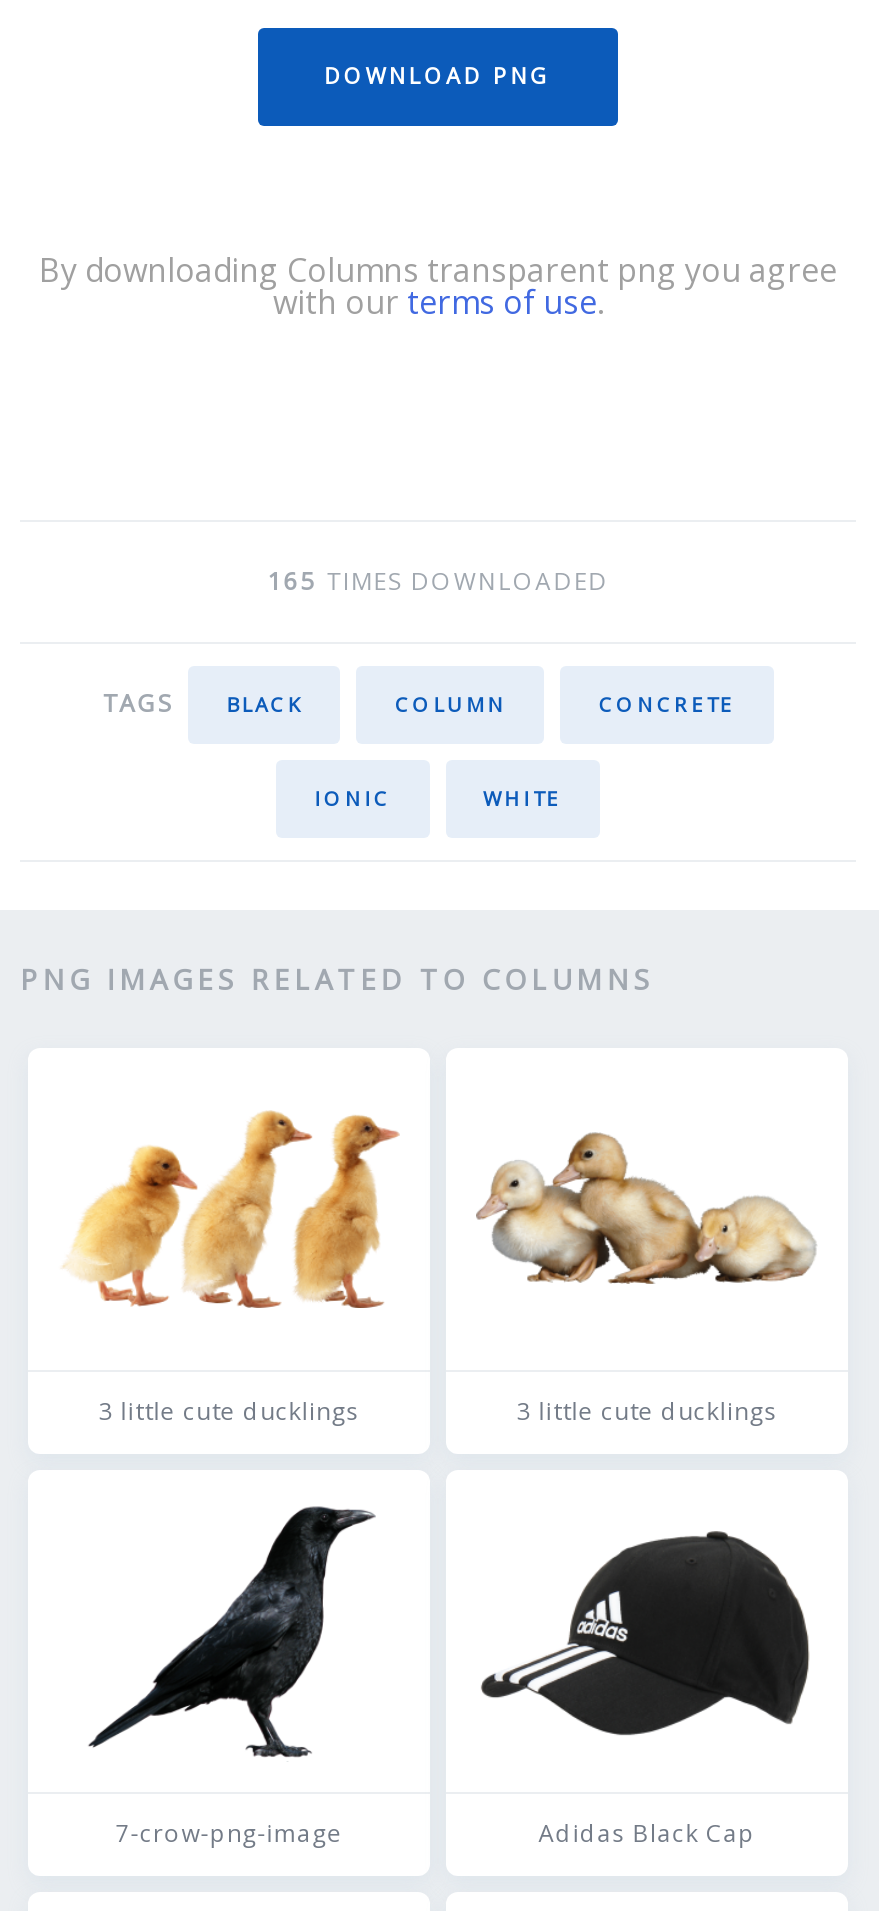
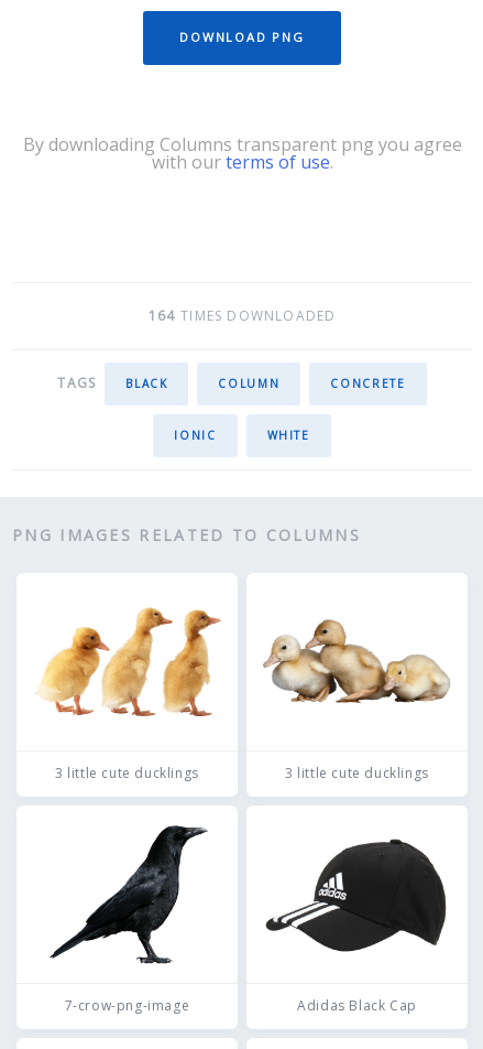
- 165 TIMES DOWNLOADED
+ 164 TIMES DOWNLOADED
